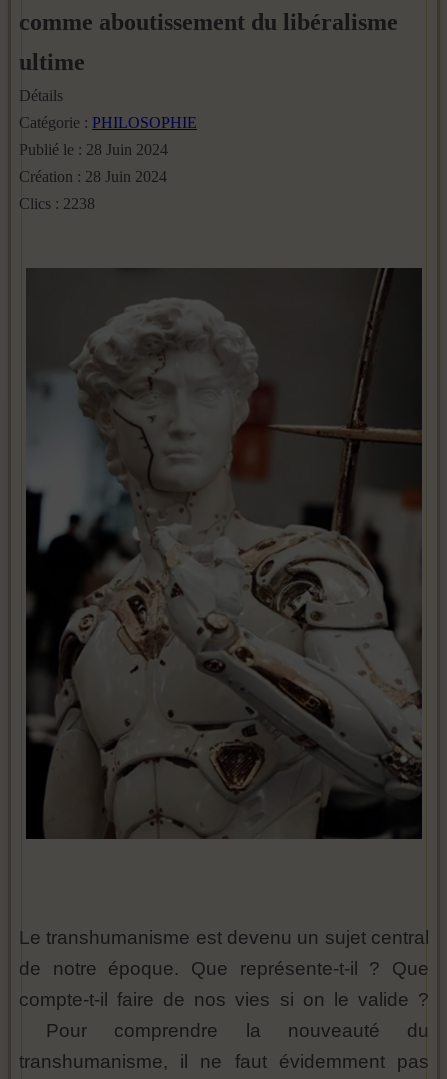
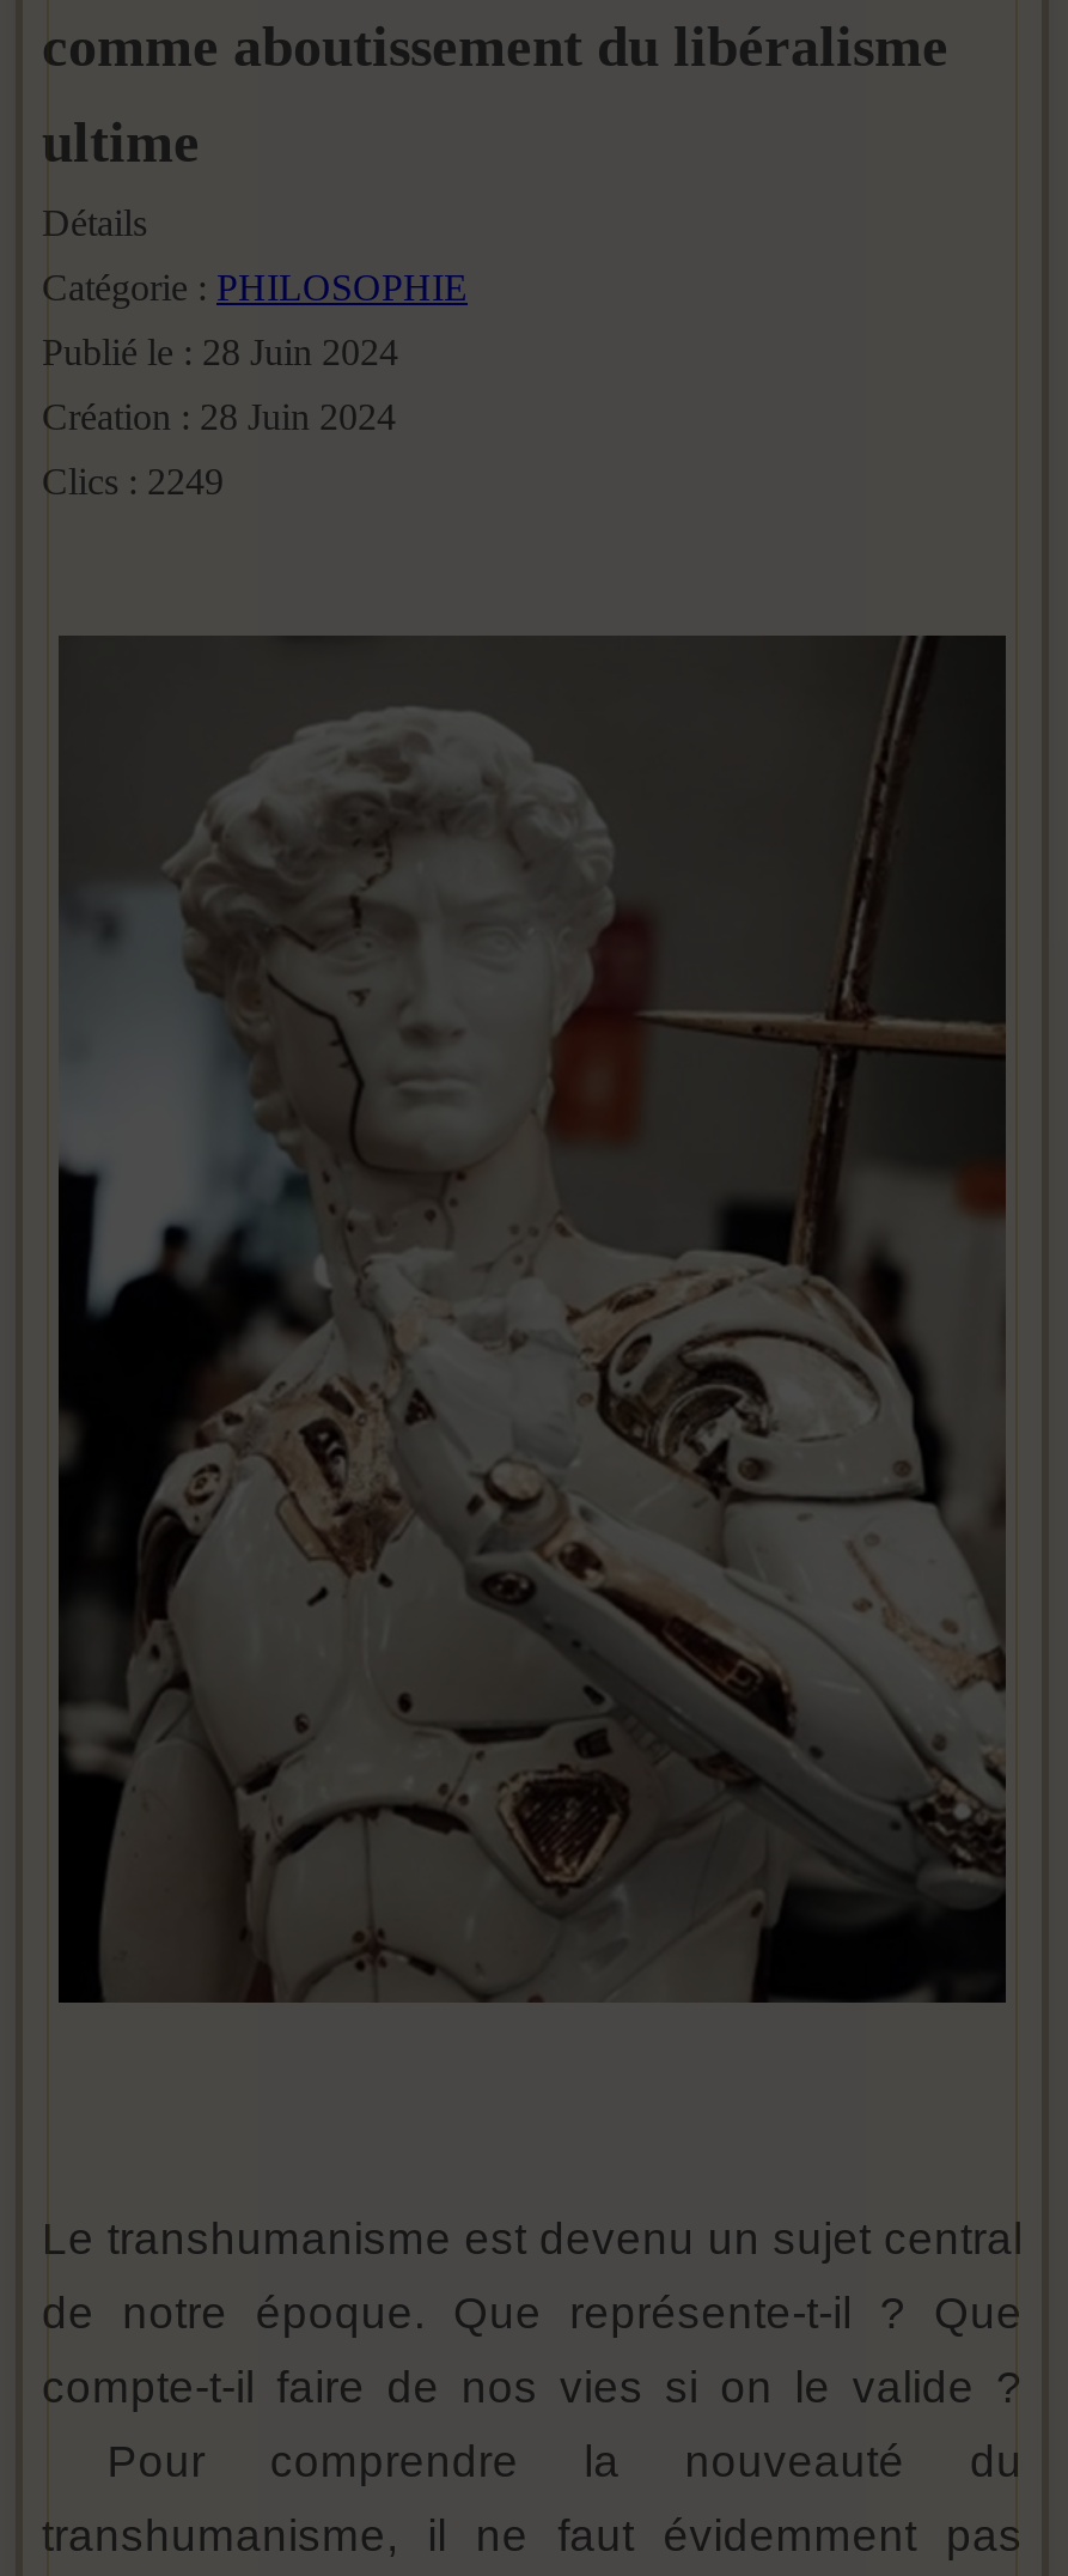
- Clics : 2238
+ Clics : 2249
